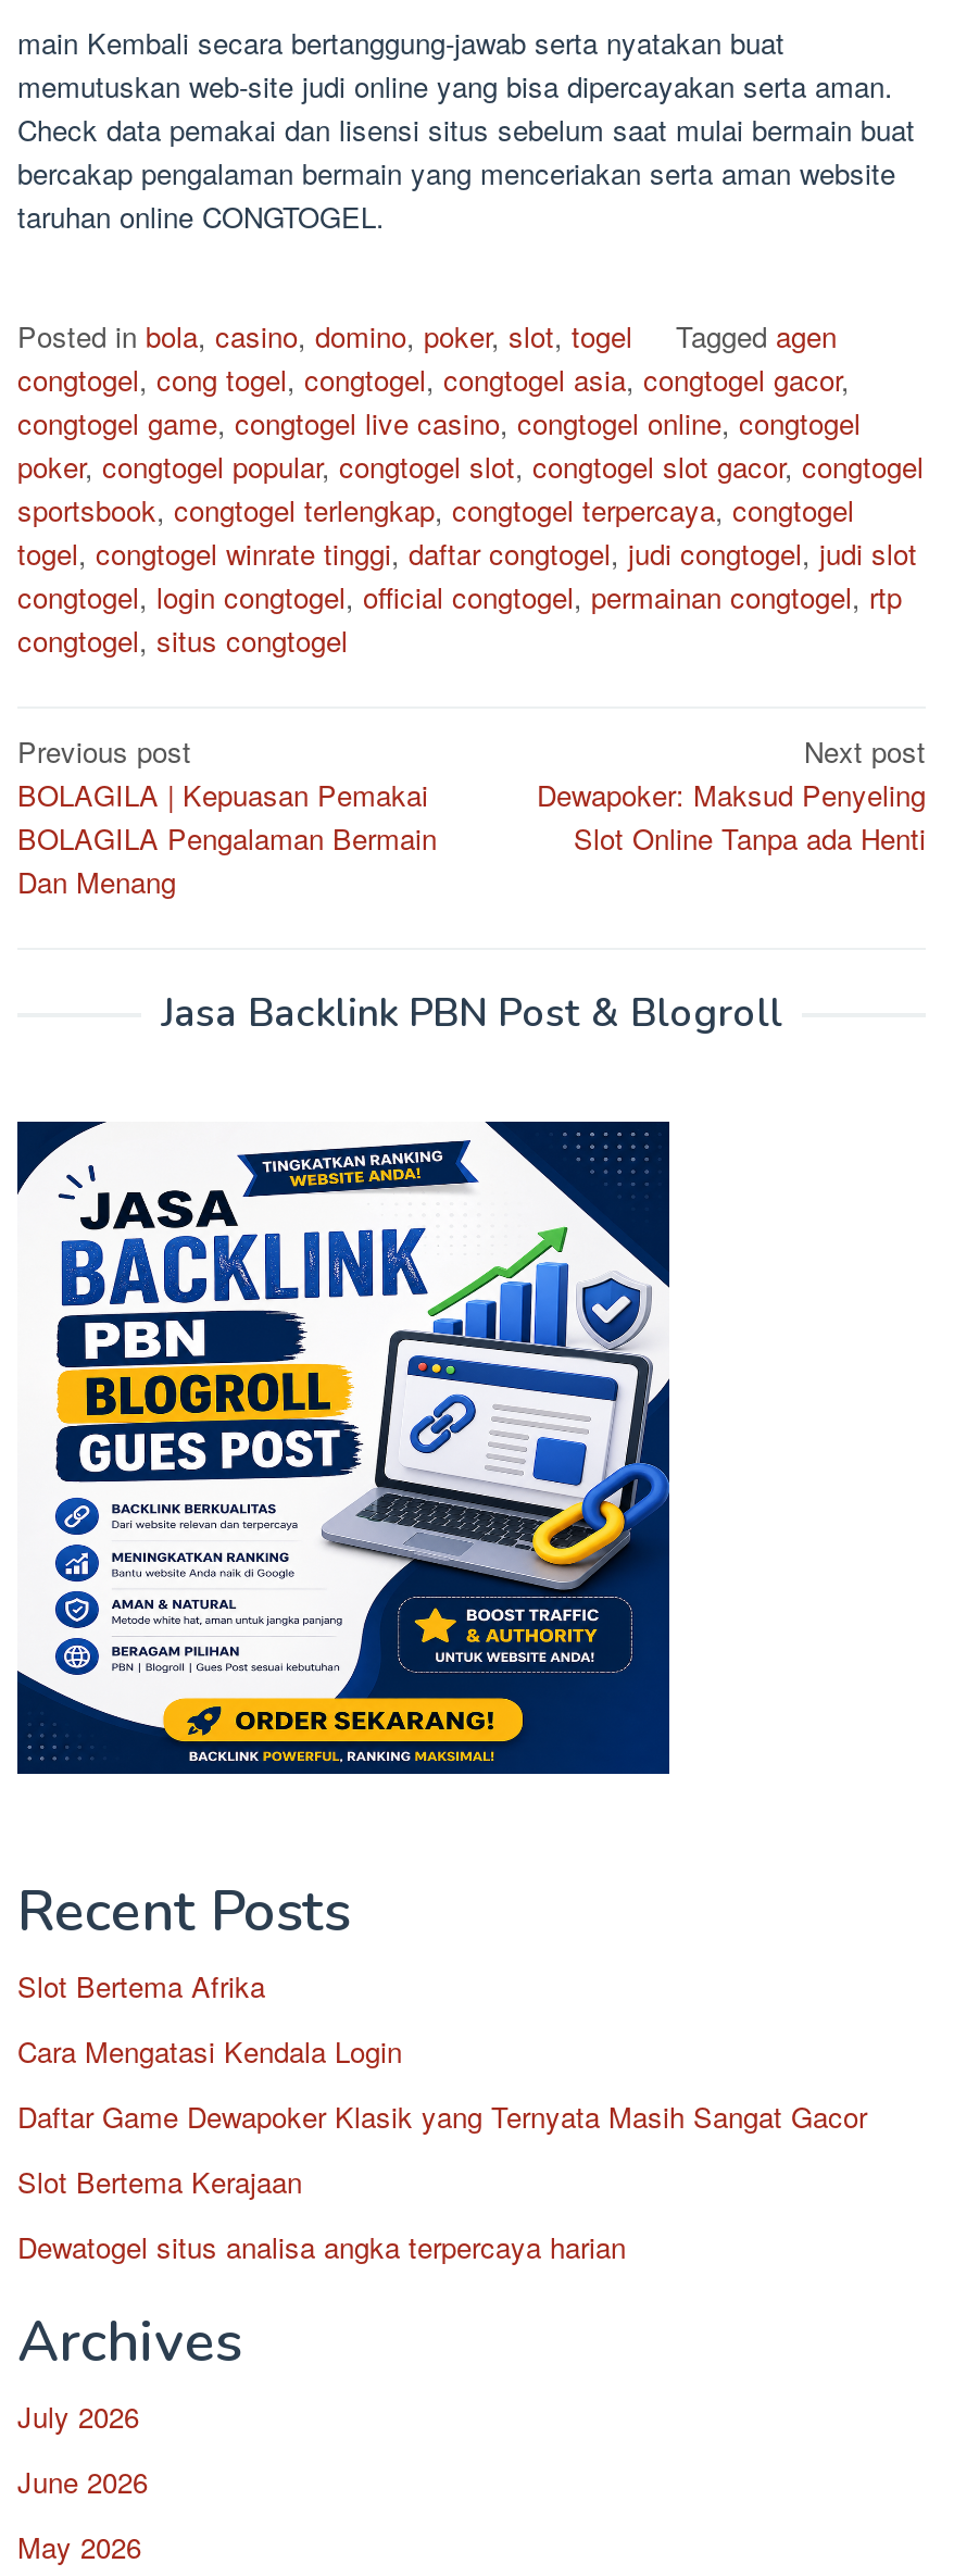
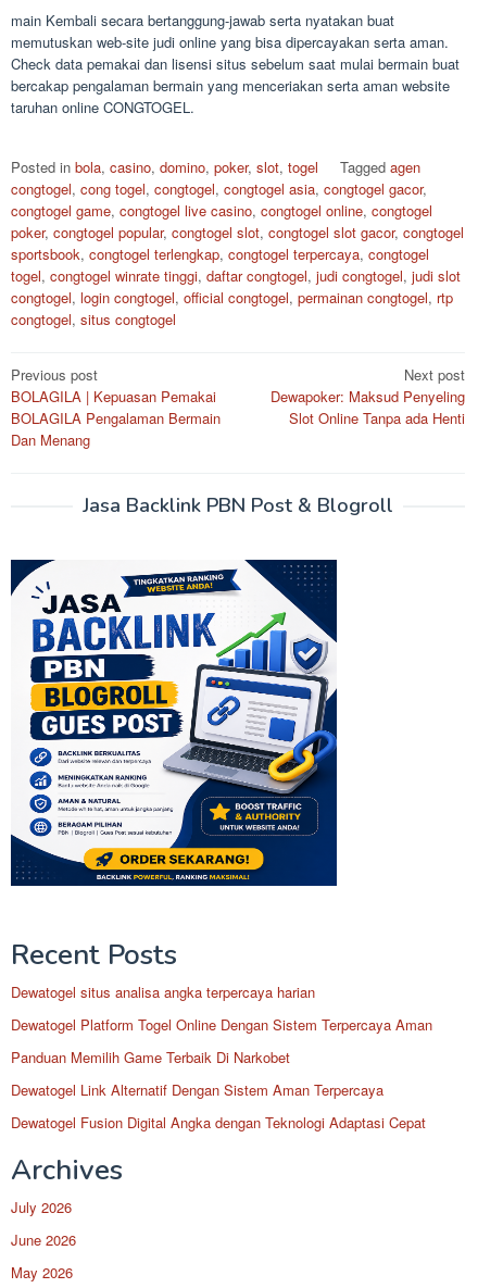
- Slot Bertema Afrika
- Cara Mengatasi Kendala Login
- Daftar Game Dewapoker Klasik yang Ternyata Masih Sangat Gacor
- Slot Bertema Kerajaan

moved up: Dewatogel situs analisa angka terpercaya harian

+ Dewatogel Platform Togel Online Dengan Sistem Terpercaya Aman
+ Panduan Memilih Game Terbaik Di Narkobet
+ Dewatogel Link Alternatif Dengan Sistem Aman Terpercaya
+ Dewatogel Fusion Digital Angka dengan Teknologi Adaptasi Cepat
